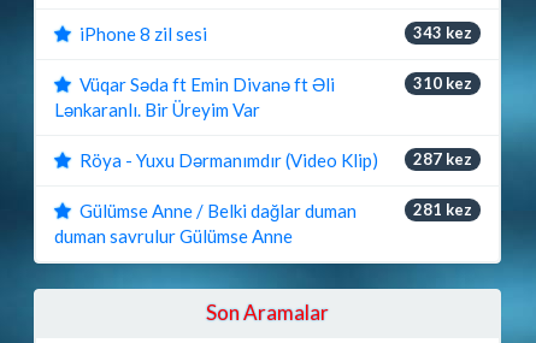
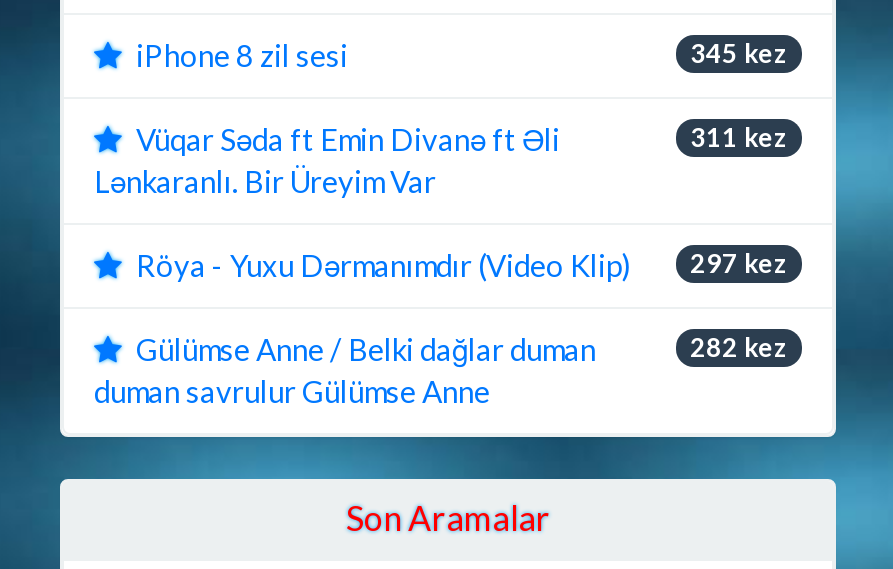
- 343 kez
+ 345 kez

- 310 kez
+ 311 kez

- Röya - Yuxu Dərmanımdır (Video Klip) 287 kez
+ Röya - Yuxu Dərmanımdır (Video Klip) 297 kez

- 281 kez
+ 282 kez
